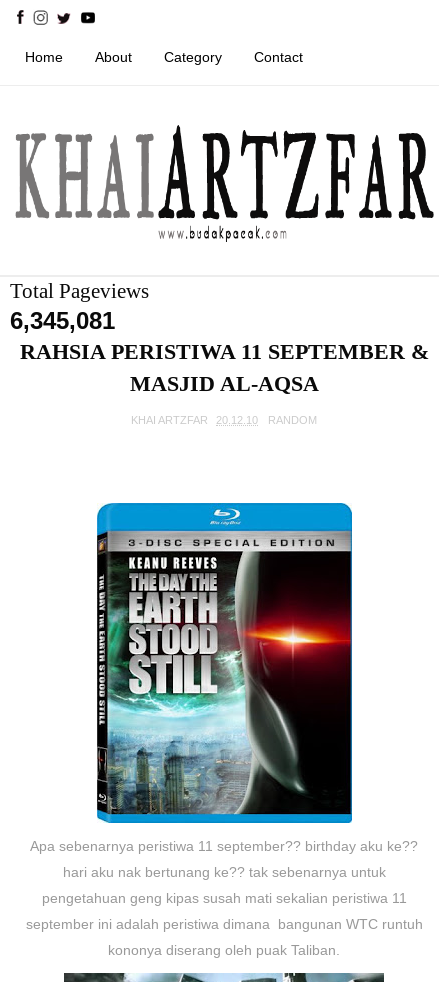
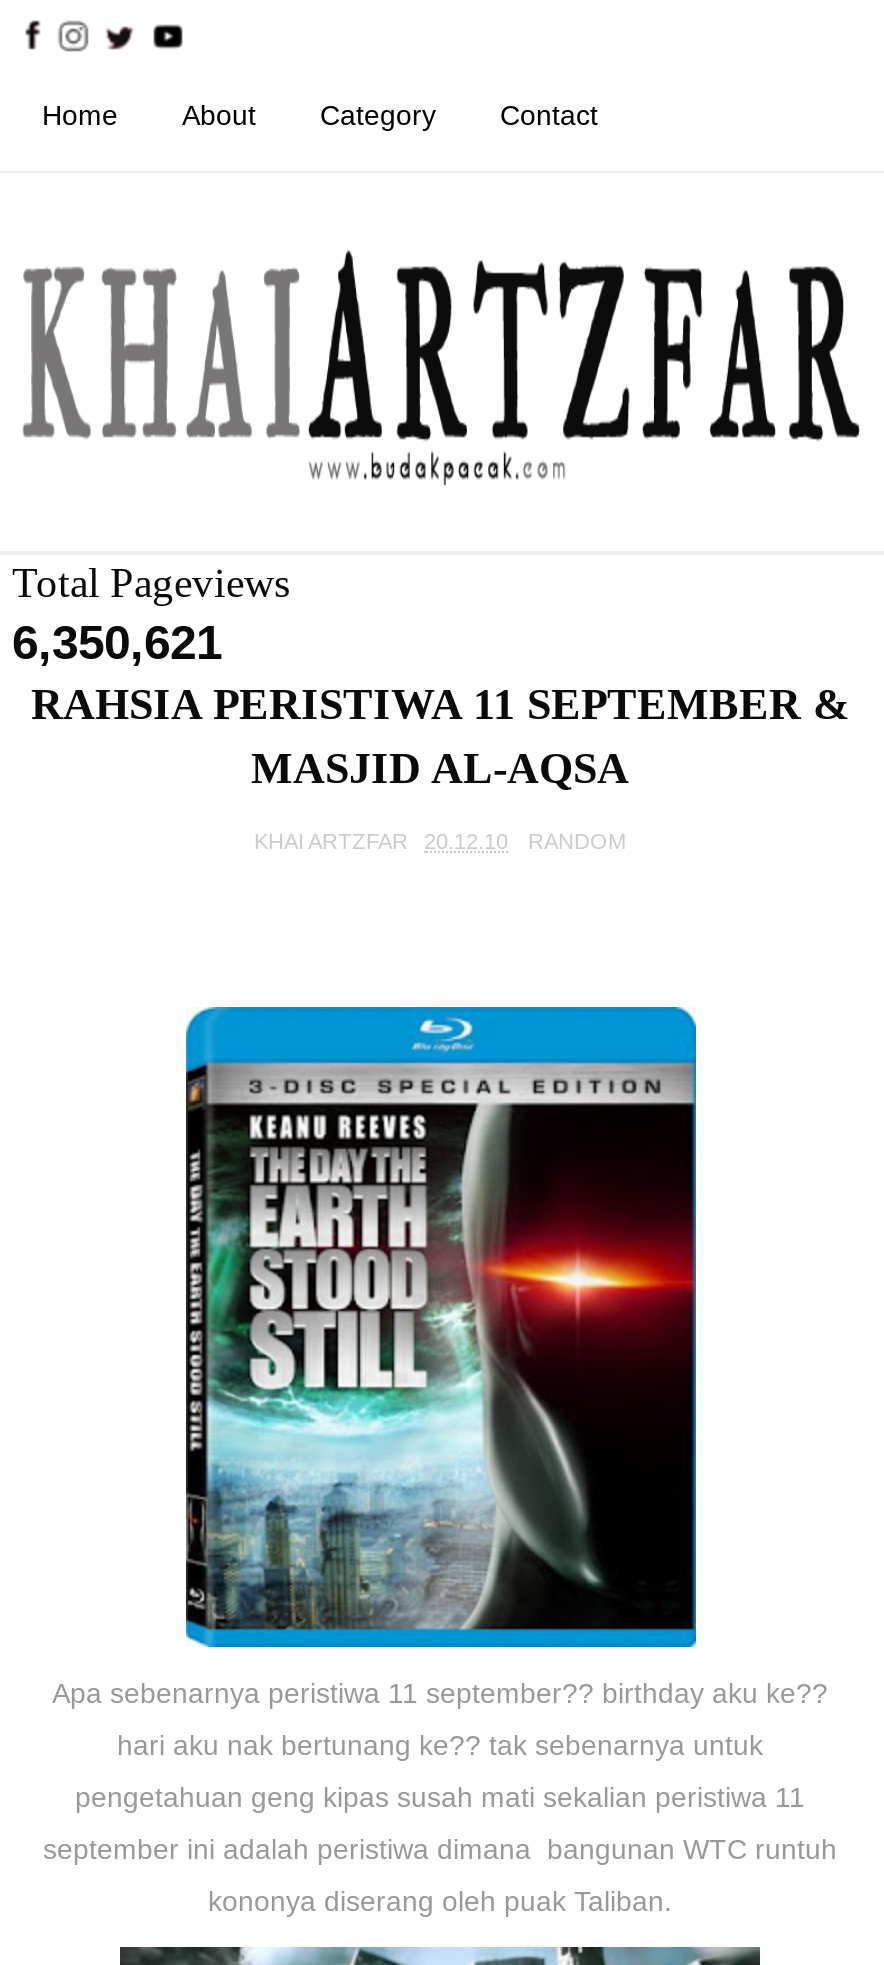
- 6,345,081
+ 6,350,621
